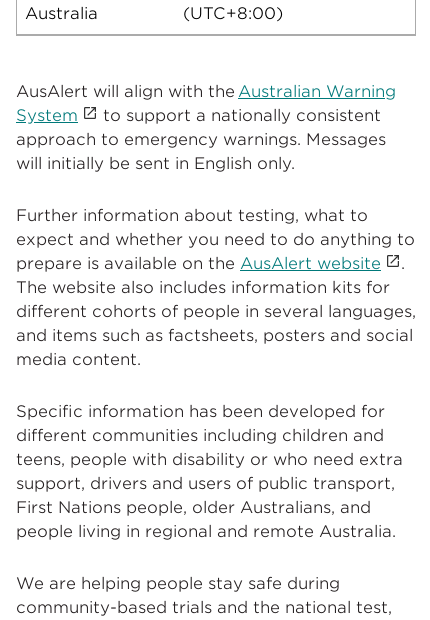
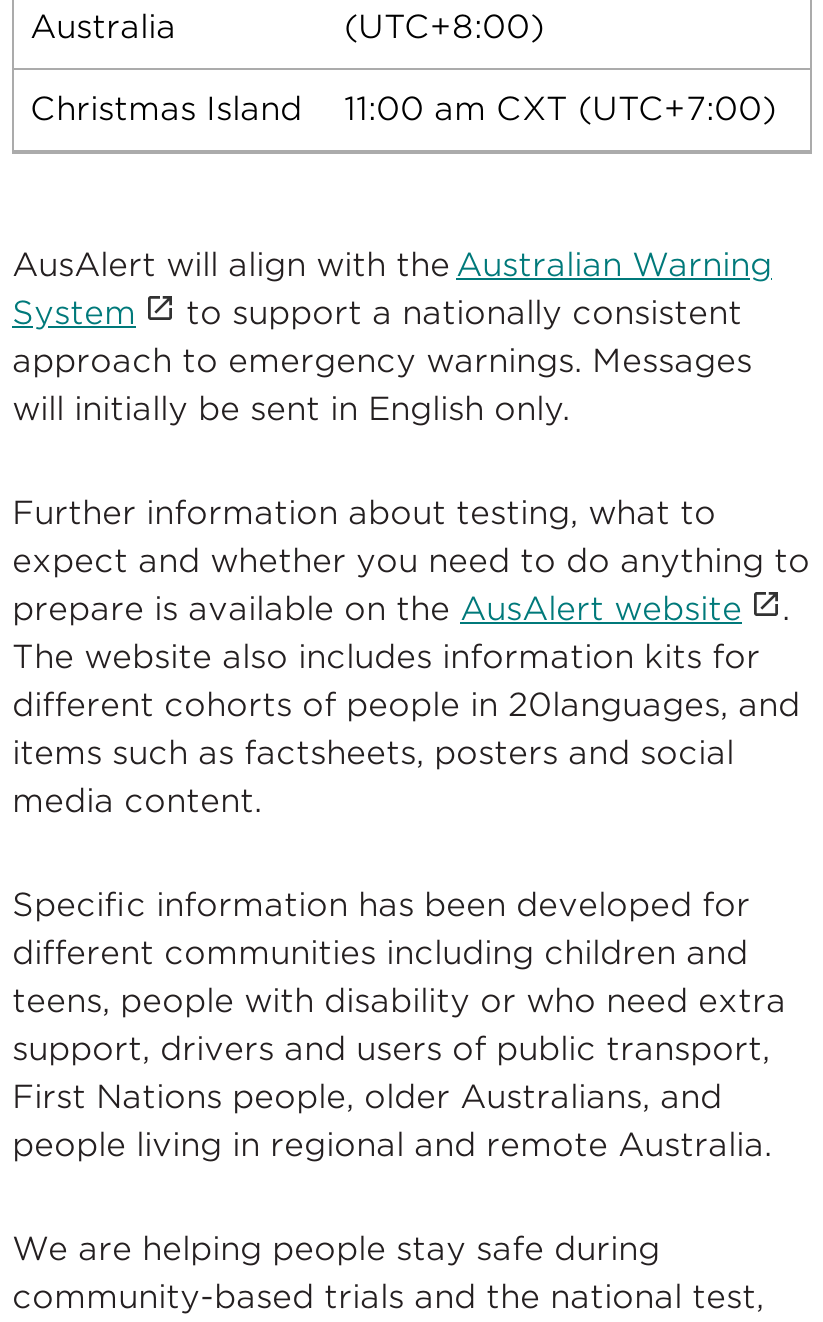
+ Christmas Island
+ 11:00 am CXT (UTC+7:00)

- different cohorts of people in several languages,
- and items such as factsheets, posters and social
+ different cohorts of people in 20languages, and
+ items such as factsheets, posters and social
